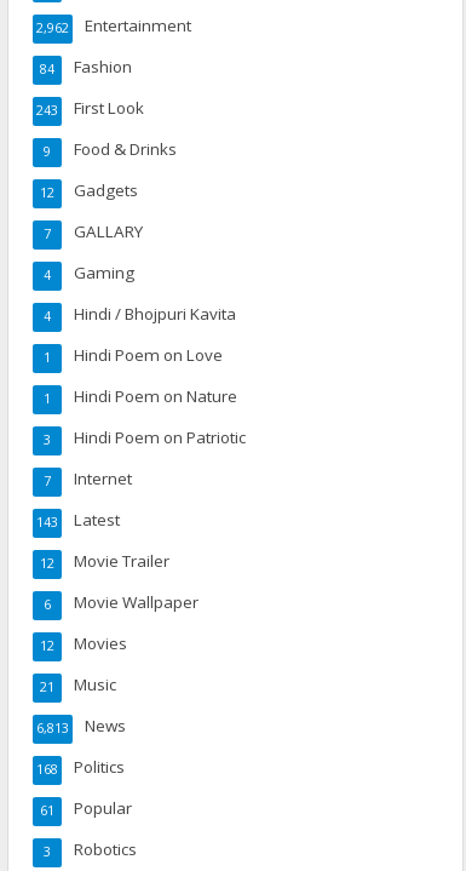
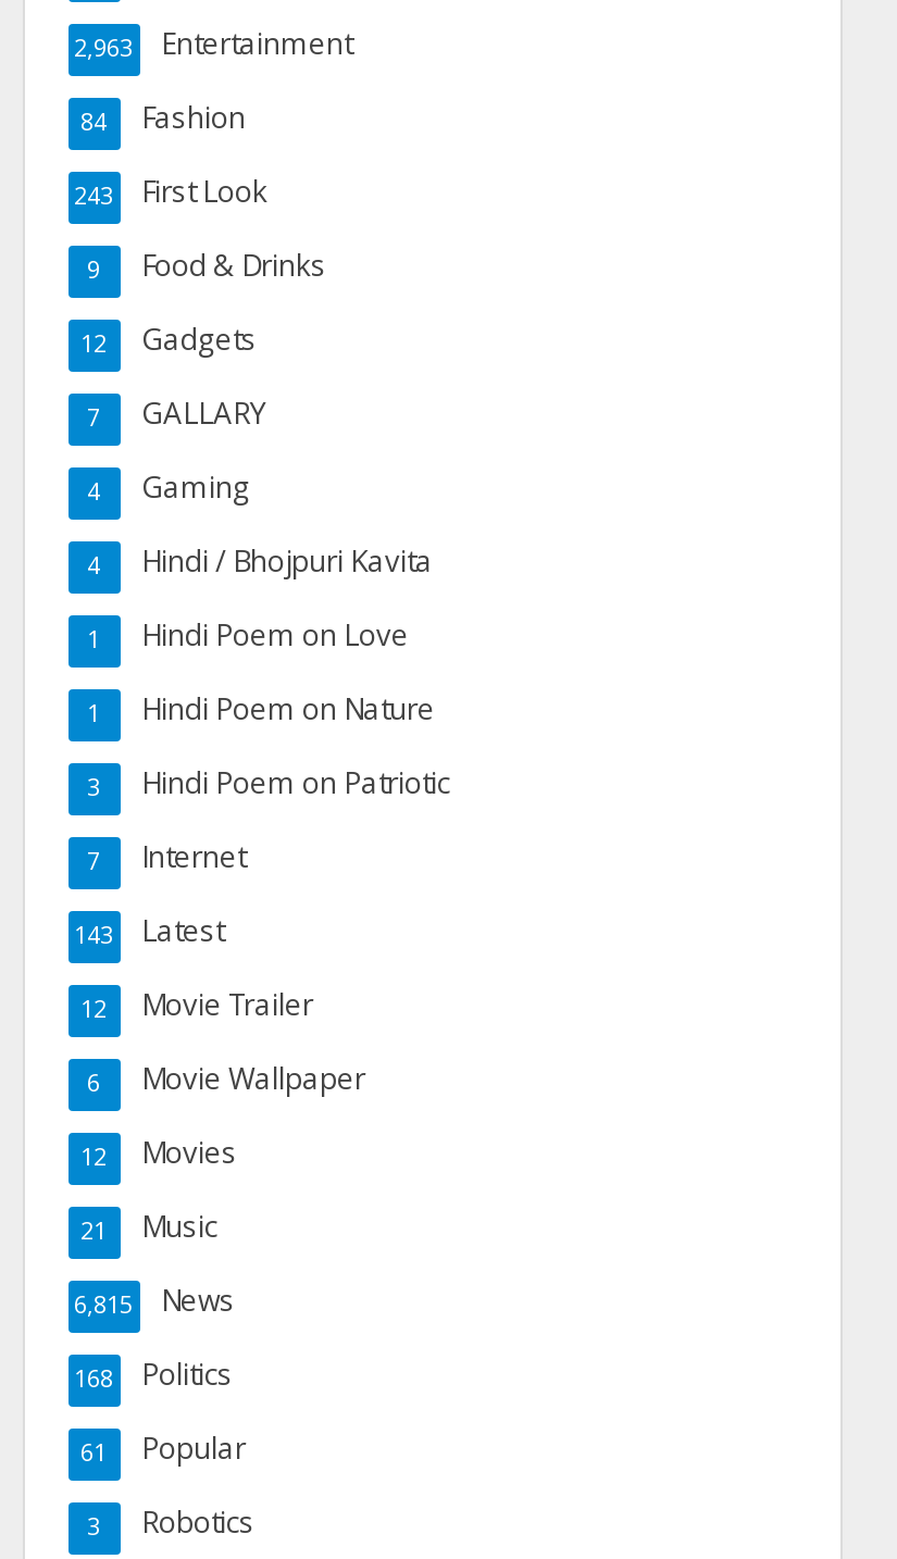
- 2,962 Entertainment
+ 2,963 Entertainment

- 6,813 News
+ 6,815 News
